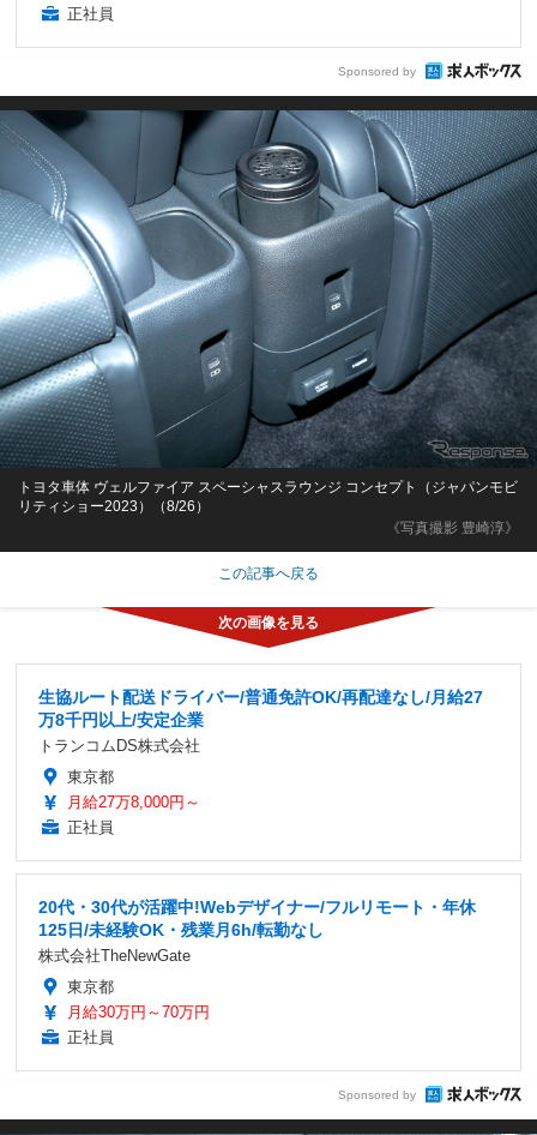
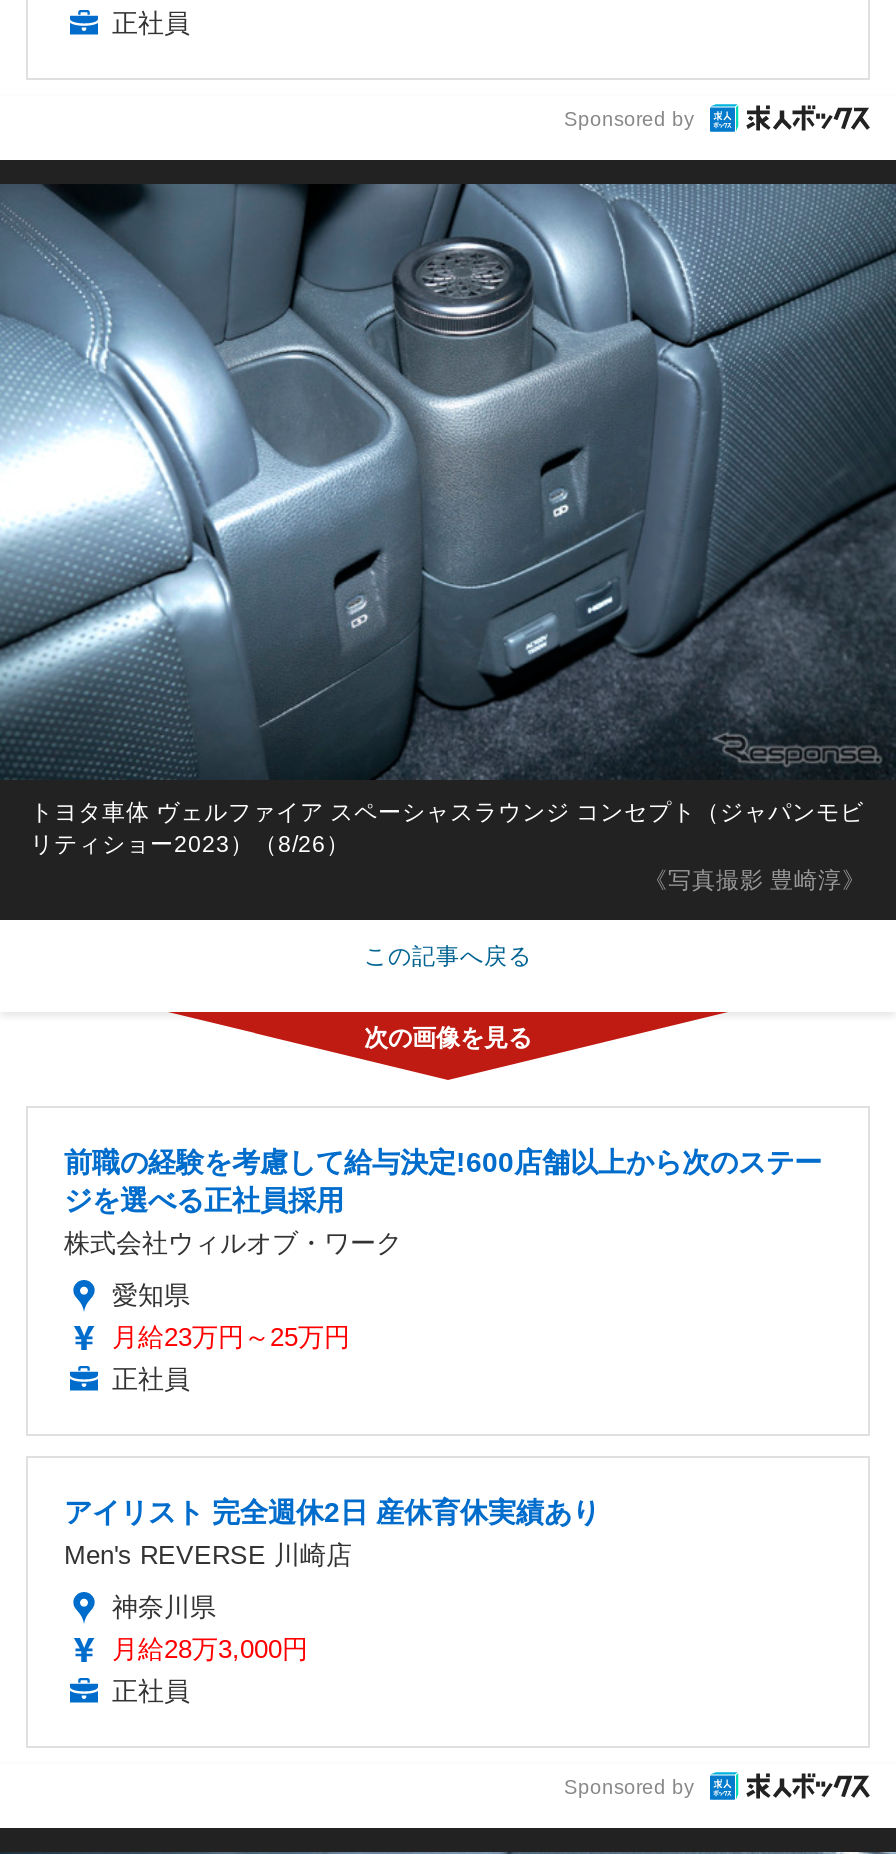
- 生協ルート配送ドライバー/普通免許OK/再配達なし/月給27
- 万8千円以上/安定企業
- トランコムDS株式会社
+ 前職の経験を考慮して給与決定!600店舗以上から次のステー
+ ジを選べる正社員採用
+ 株式会社ウィルオブ・ワーク

- 東京都
- 月給27万8,000円～
+ 愛知県
+ 月給23万円～25万円

- 20代・30代が活躍中!Webデザイナー/フルリモート・年休
- 125日/未経験OK・残業月6h/転勤なし
- 株式会社TheNewGate
+ アイリスト 完全週休2日 産休育休実績あり
+ Men's REVERSE 川崎店

- 東京都
- 月給30万円～70万円
+ 神奈川県
+ 月給28万3,000円
